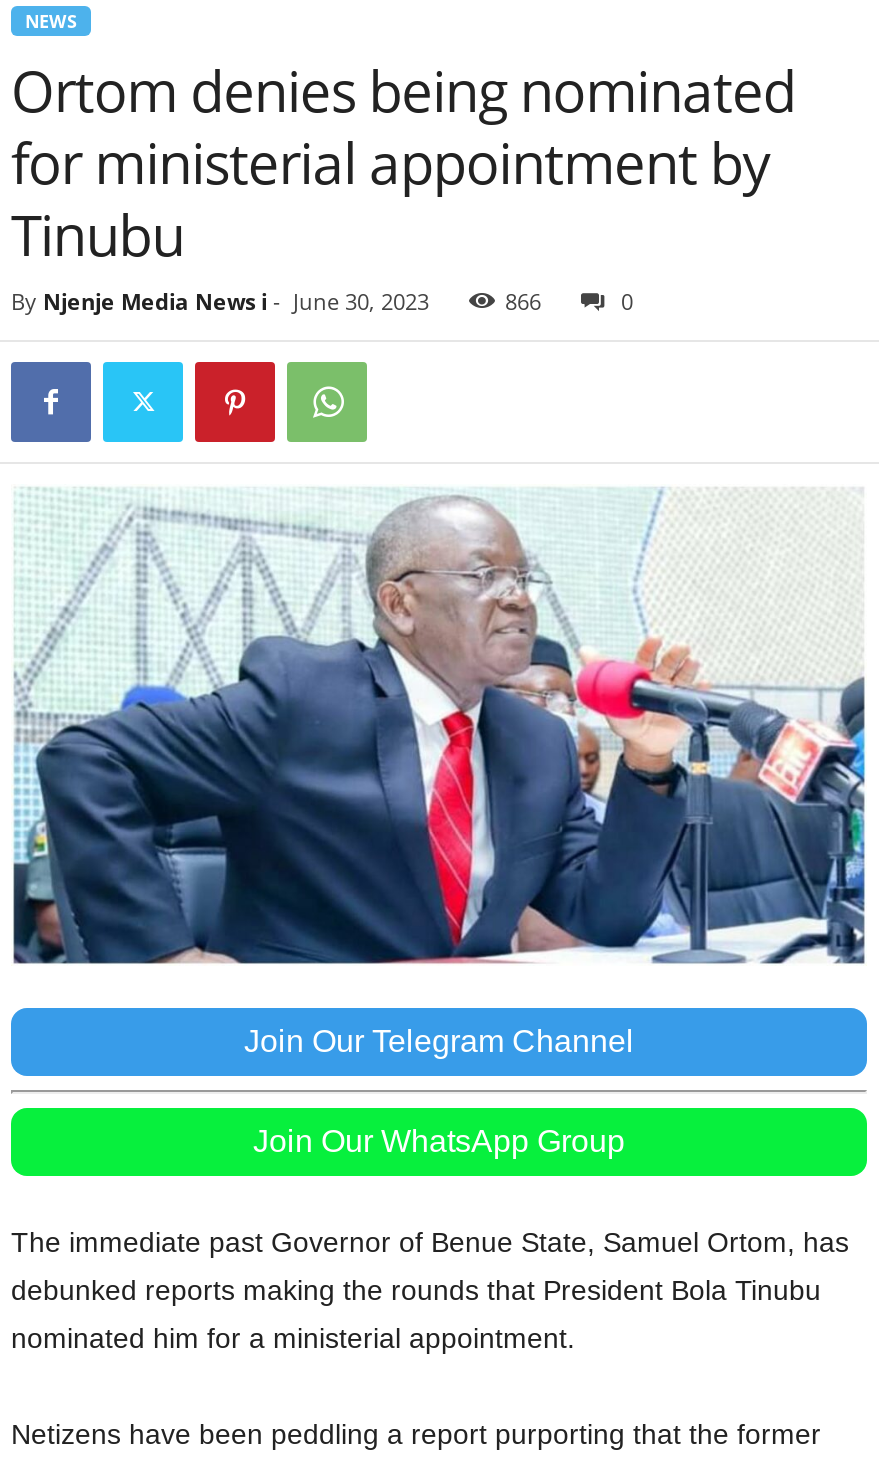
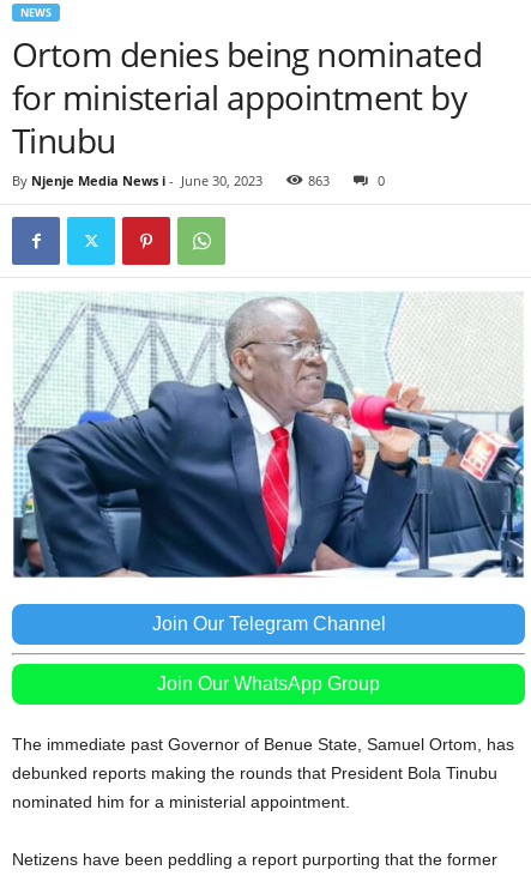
- 866
+ 863
